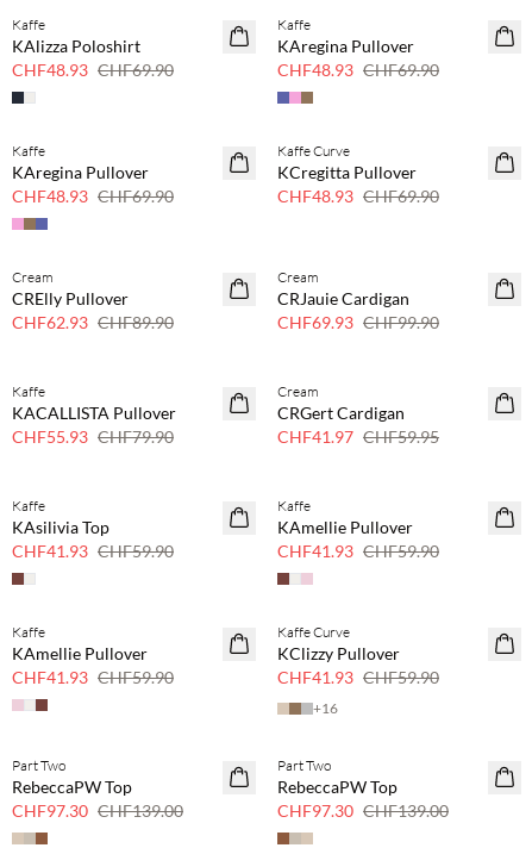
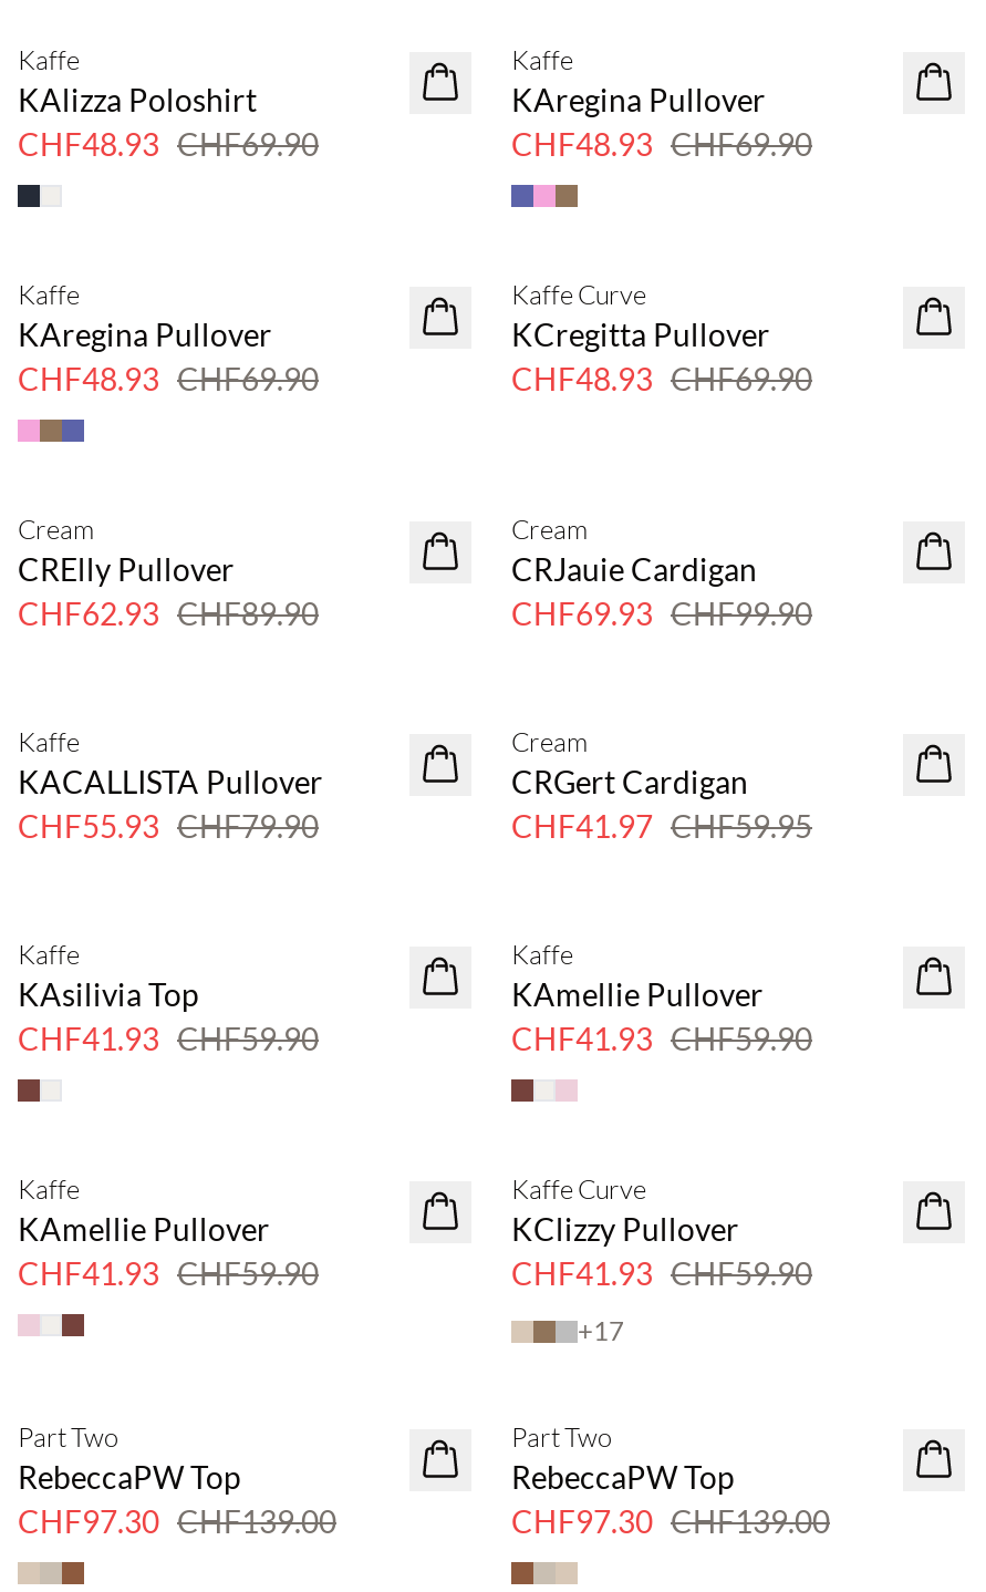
- +16
+ +17
